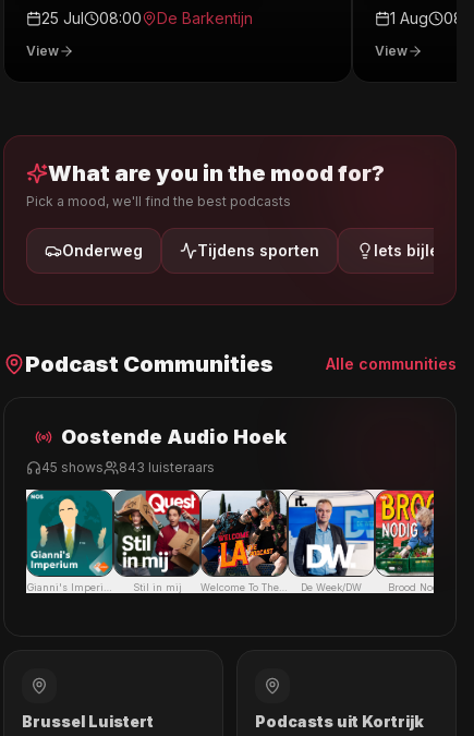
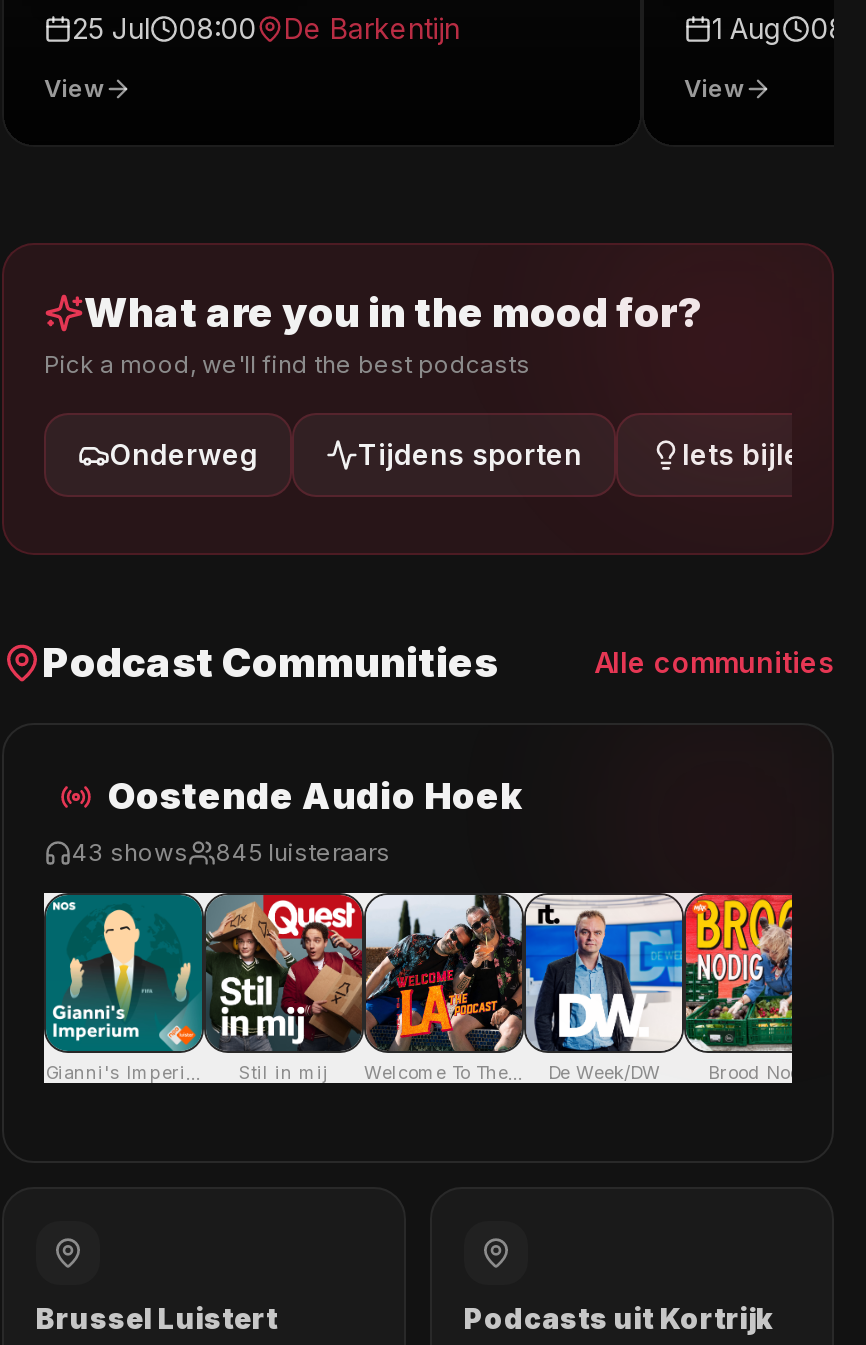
- 45 shows
+ 43 shows

- 843 luisteraars
+ 845 luisteraars
